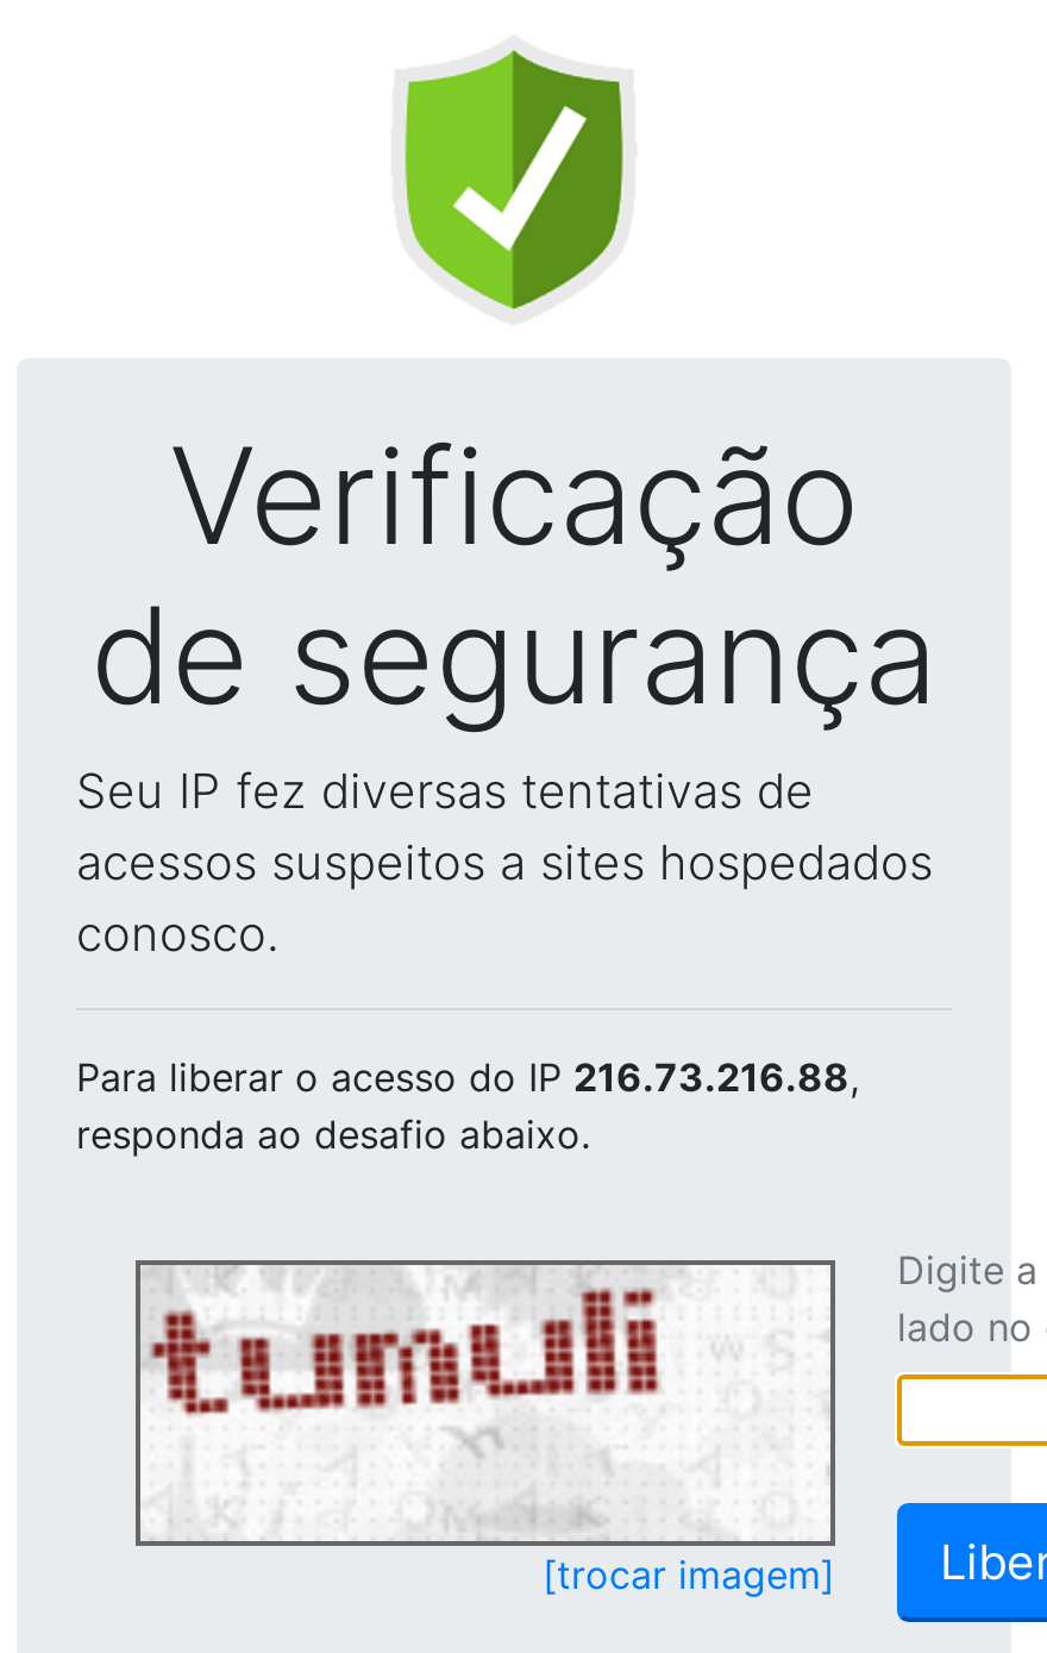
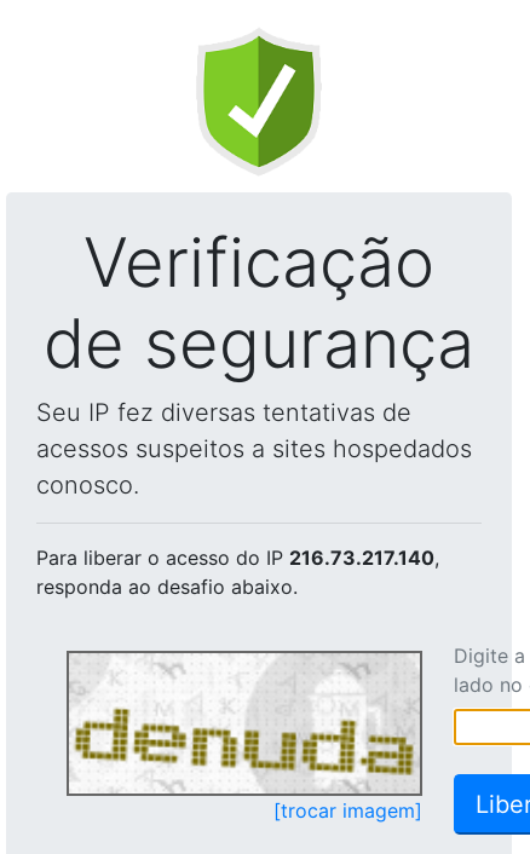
- Para liberar o acesso do IP 216.73.216.88,
+ Para liberar o acesso do IP 216.73.217.140,

- [image]
+ [image]
